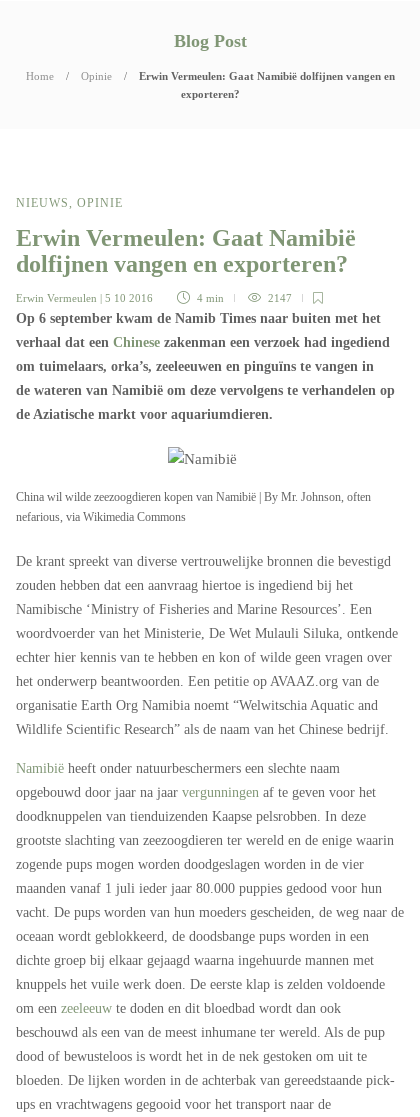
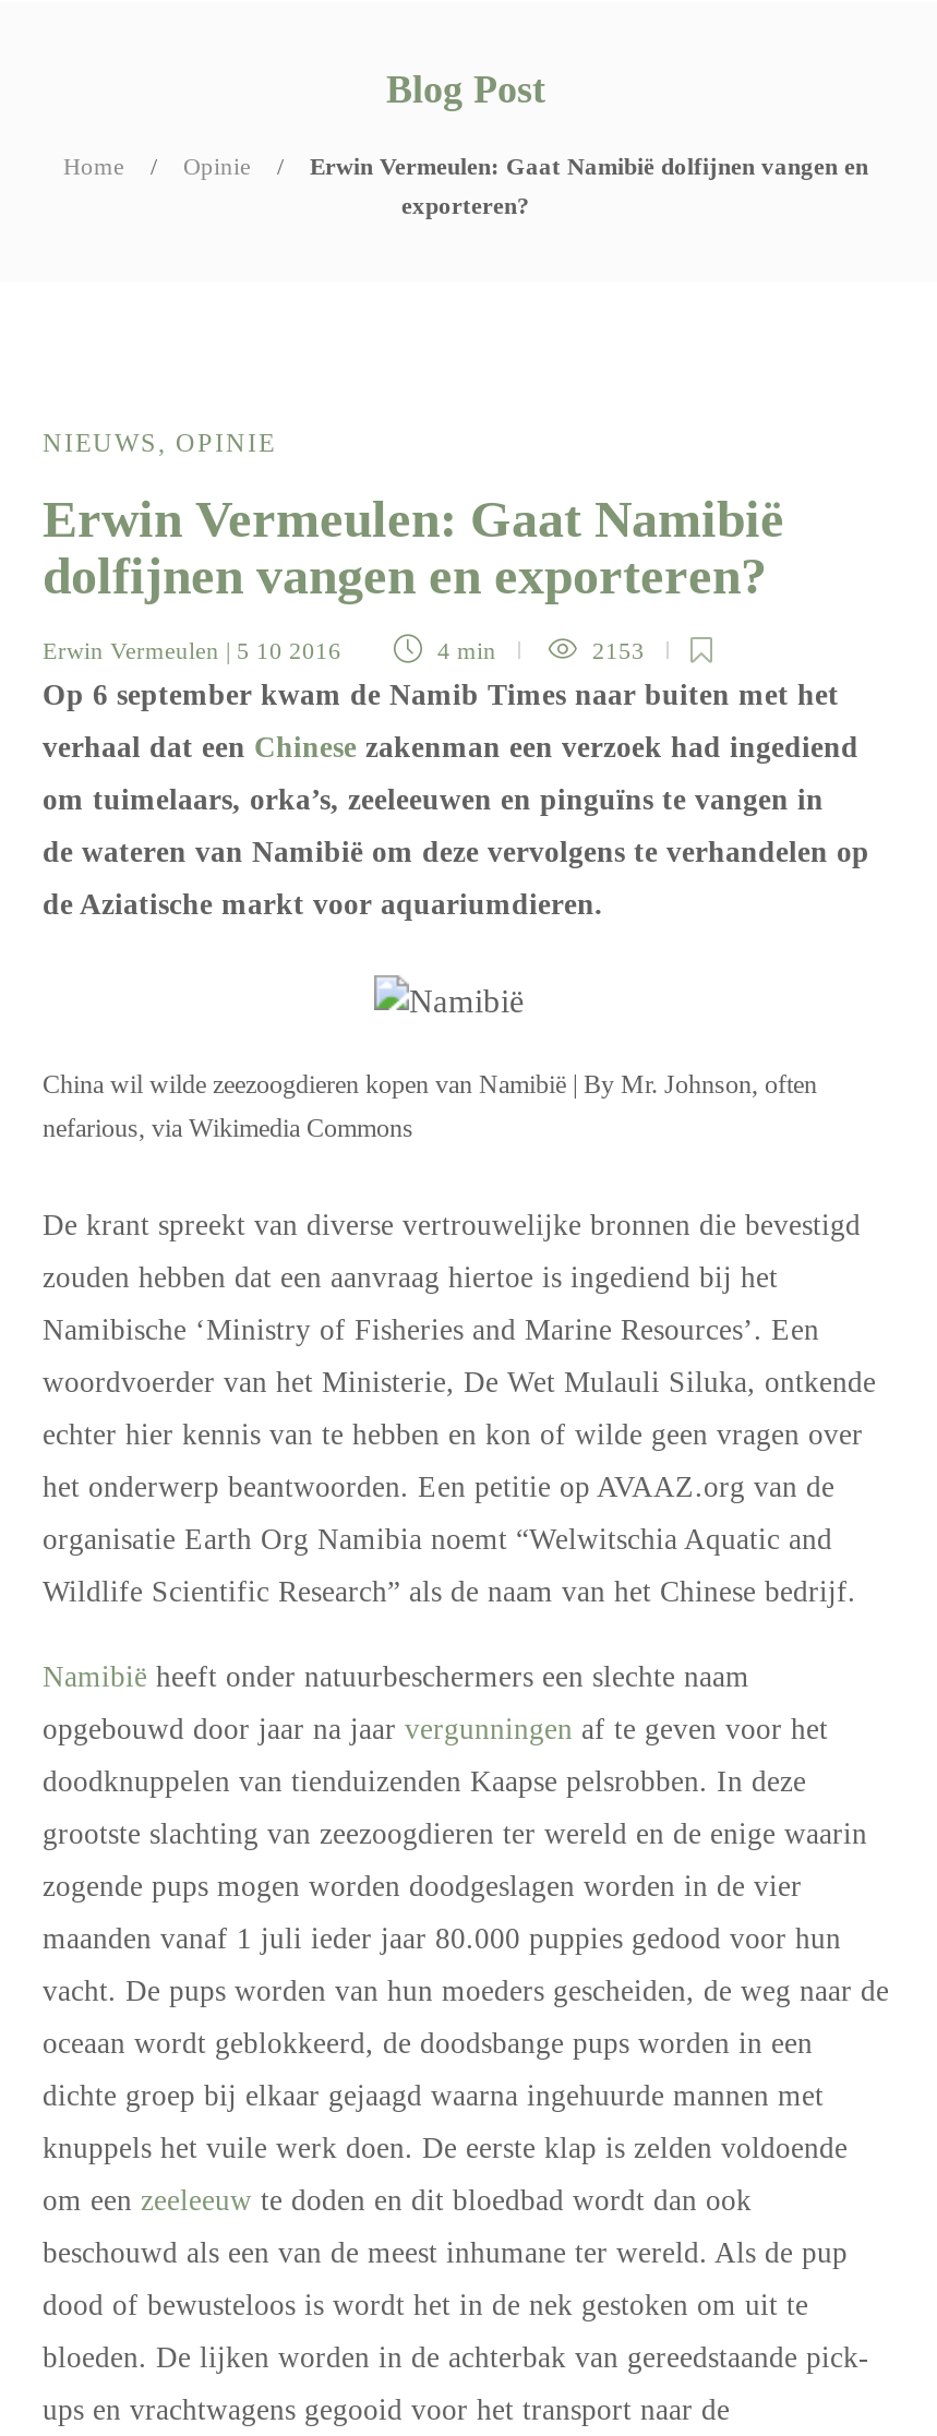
- 2147
+ 2153
